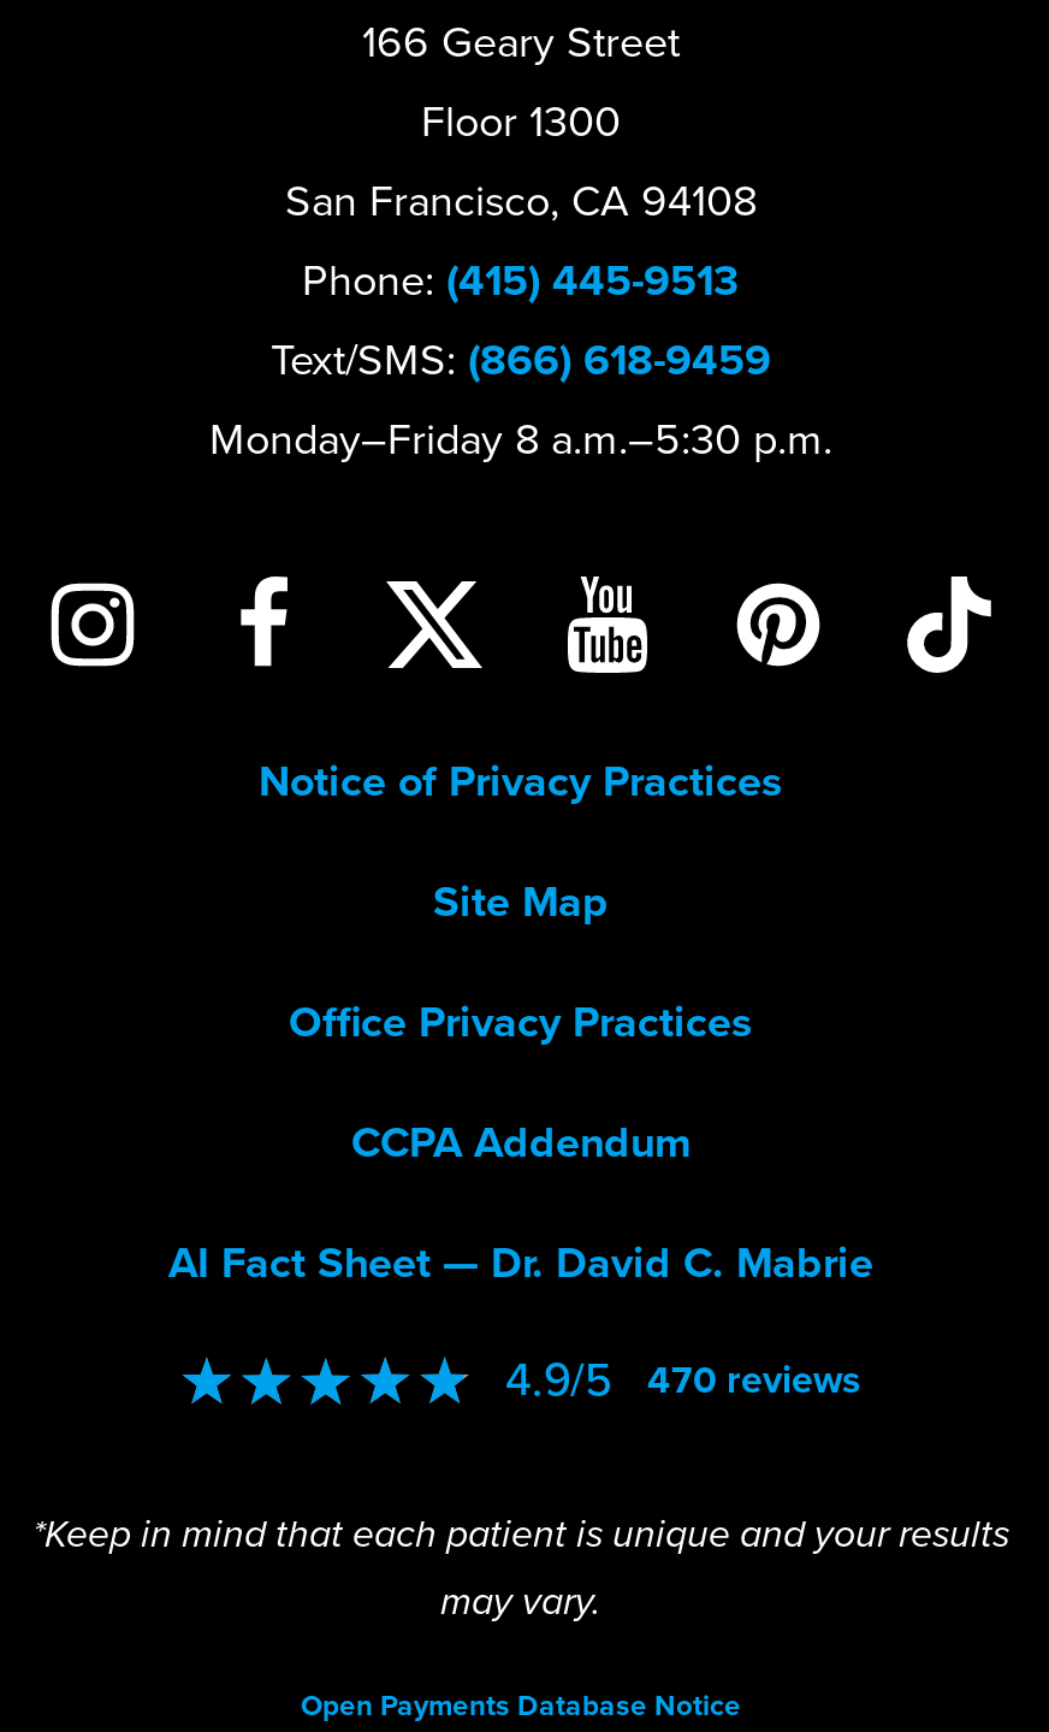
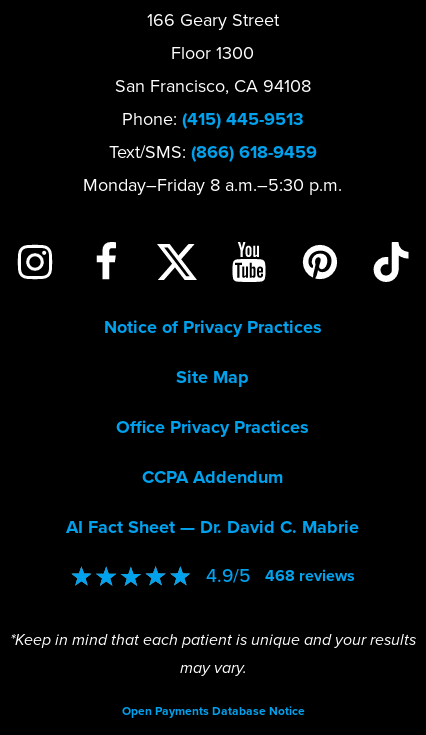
- 4.9/5 470 reviews
+ 4.9/5 468 reviews
